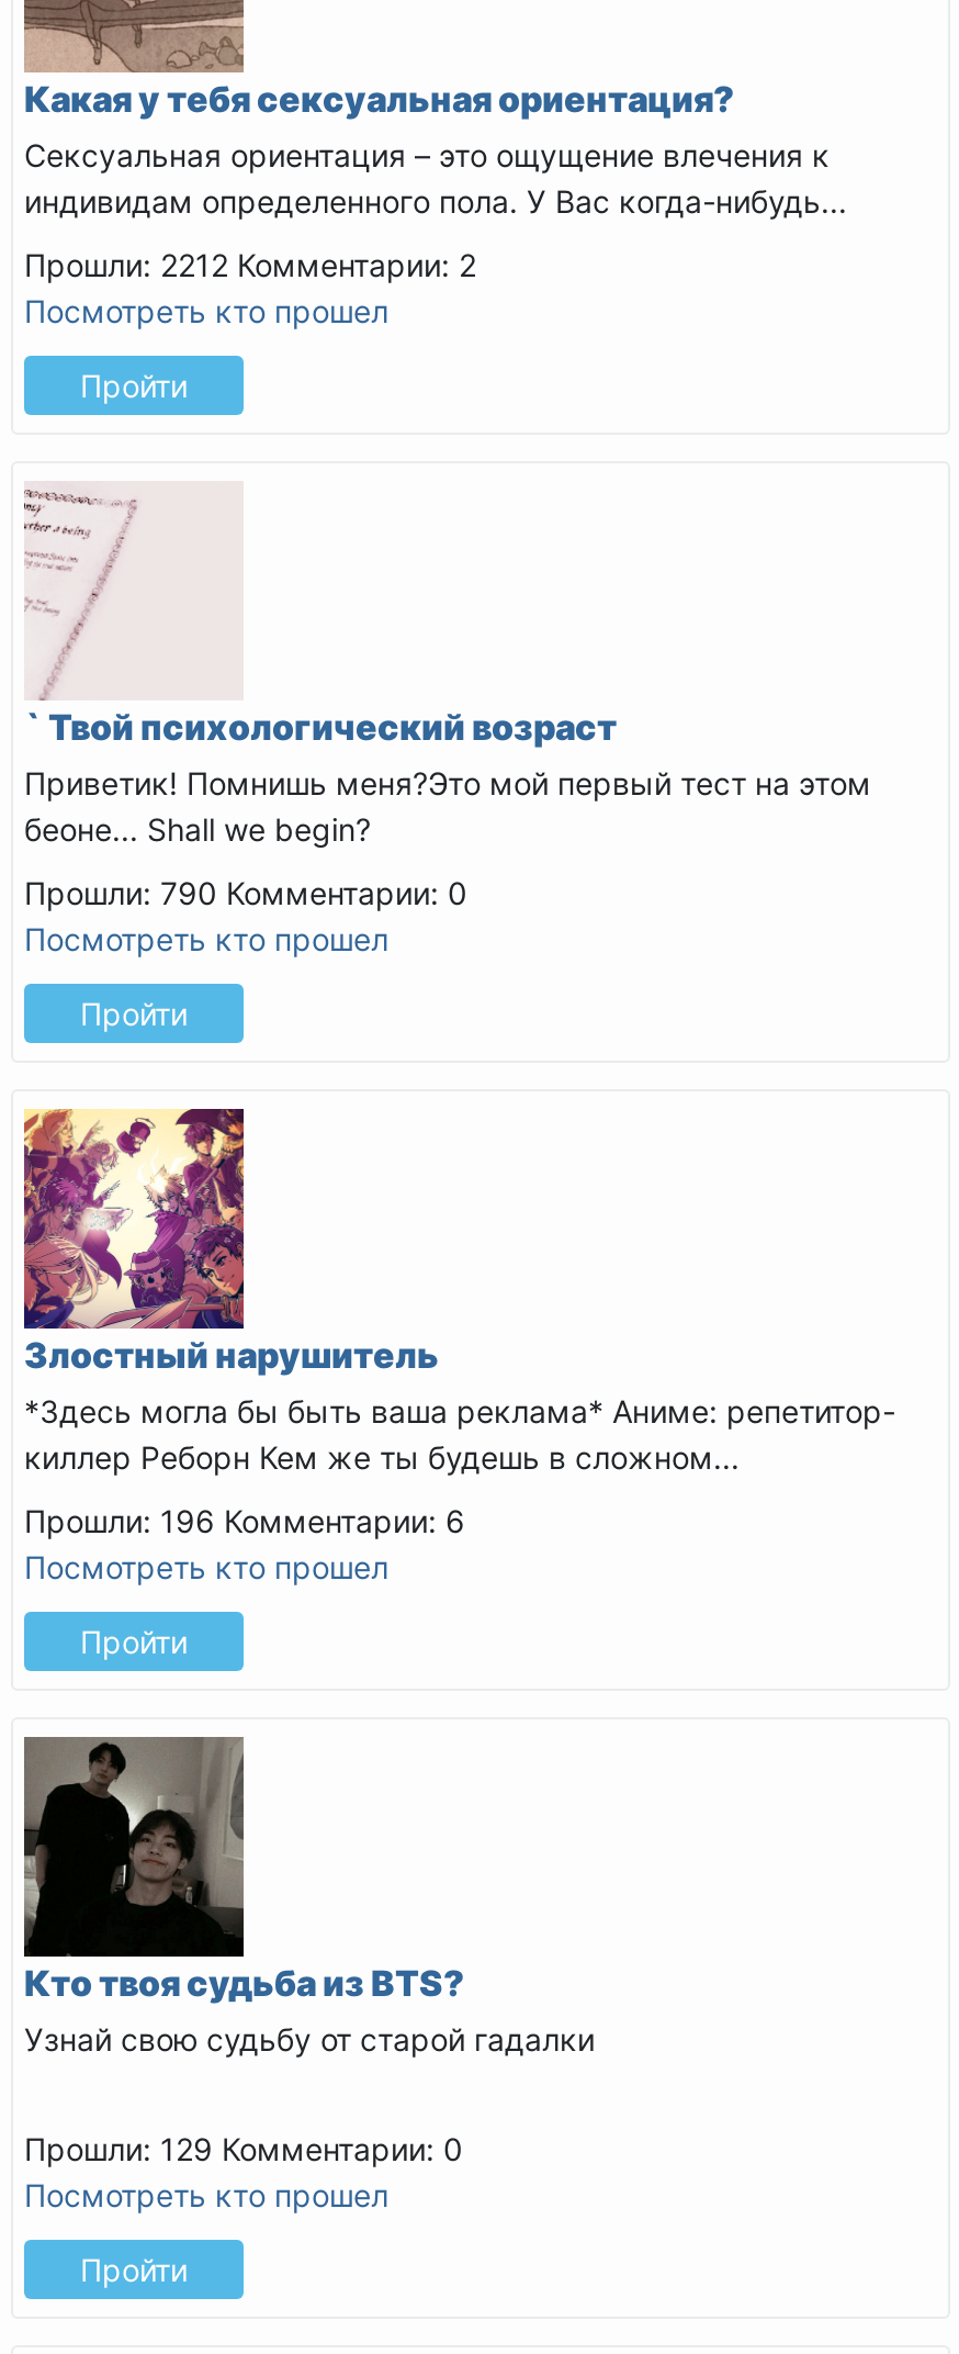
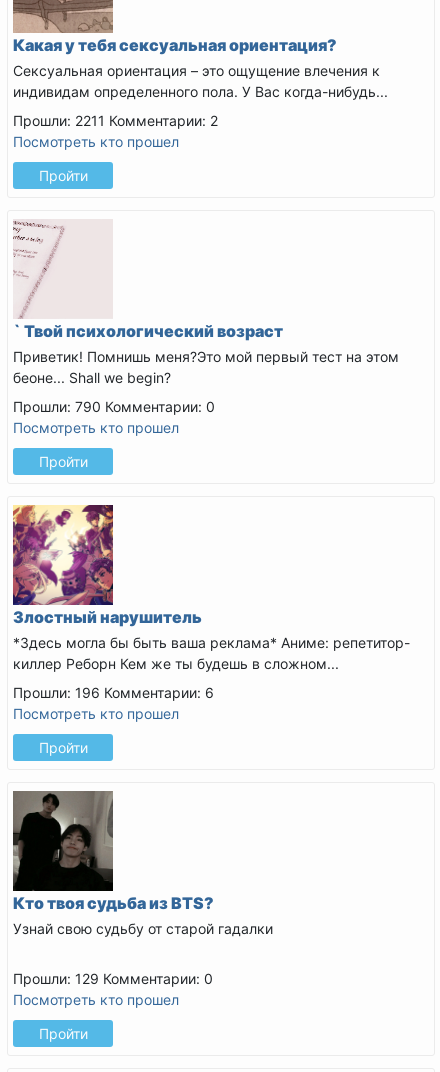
- Прошли: 2212 Комментарии: 2
+ Прошли: 2211 Комментарии: 2
